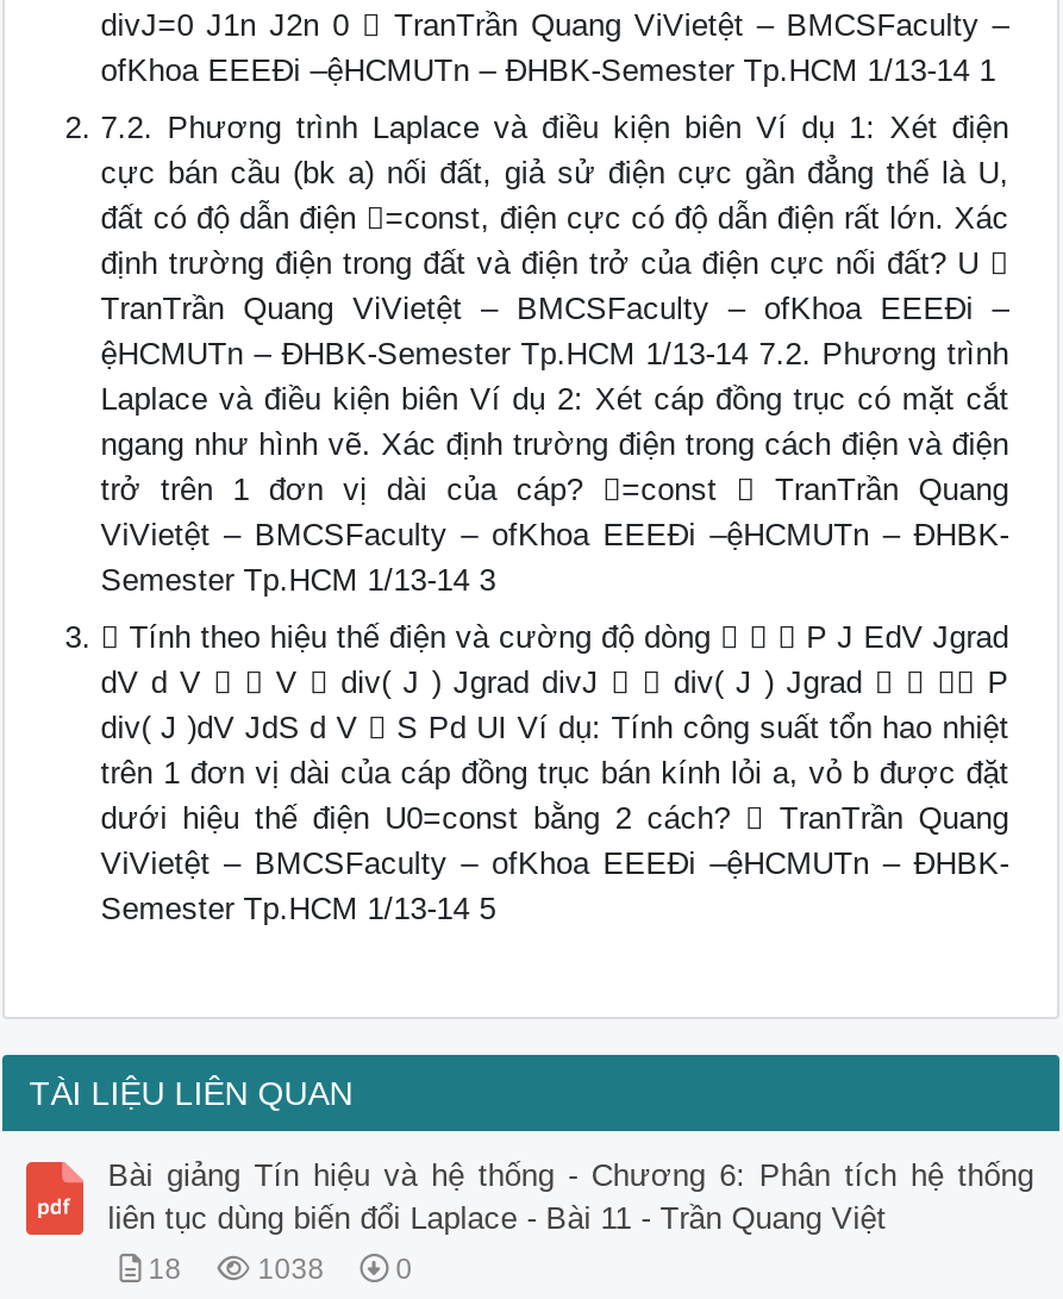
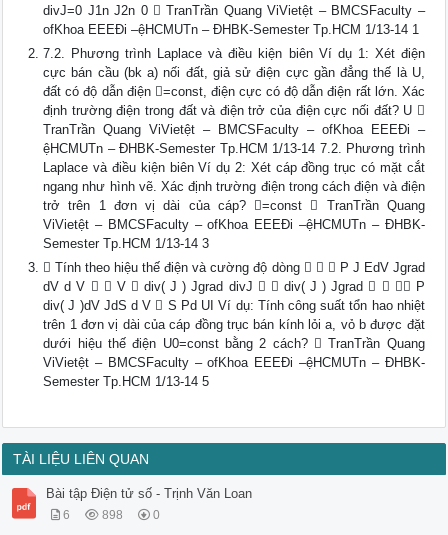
- Bài giảng Tín hiệu và hệ thống - Chương 6: Phân tích hệ thống
- liên tục dùng biến đổi Laplace - Bài 11 - Trần Quang Việt
+ Bài tập Điện tử số - Trịnh Văn Loan

- 18
- 1038
+ 6
+ 898
